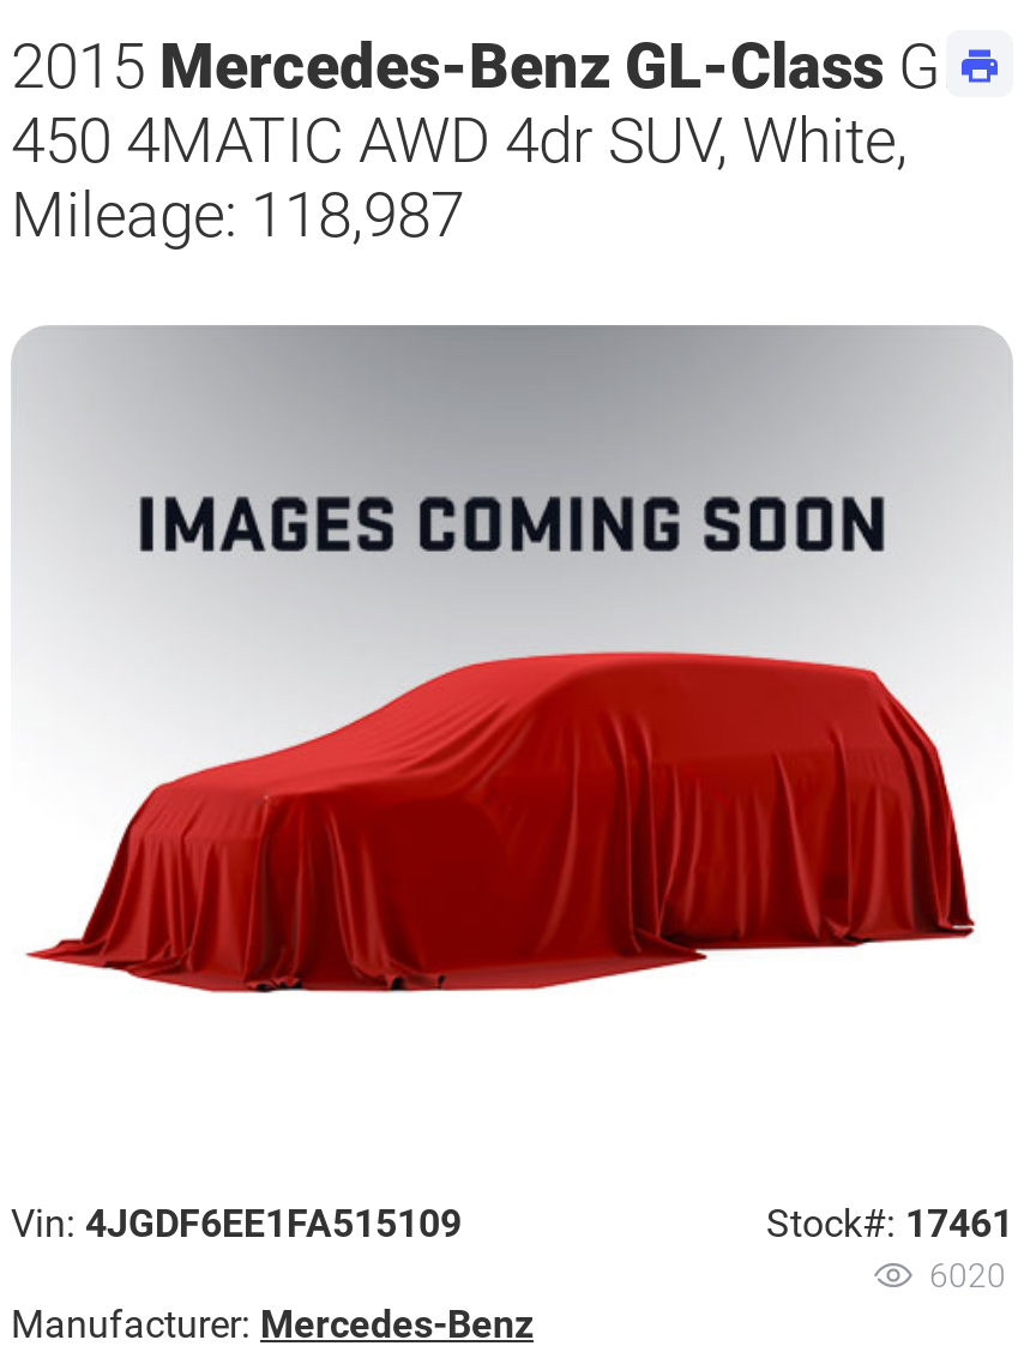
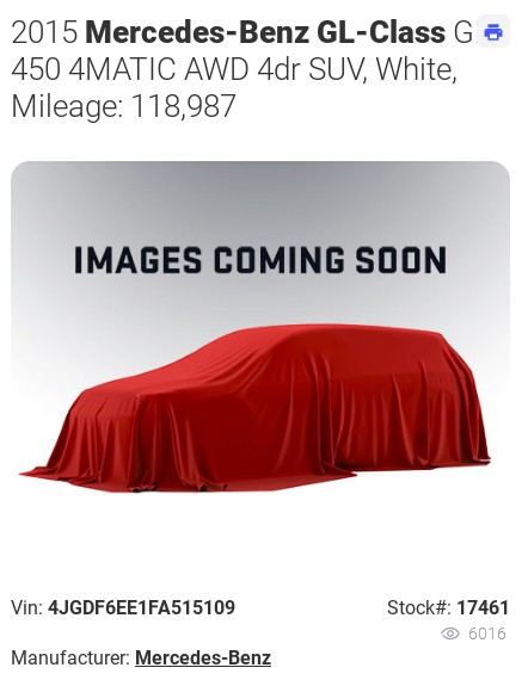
- 6020
+ 6016
